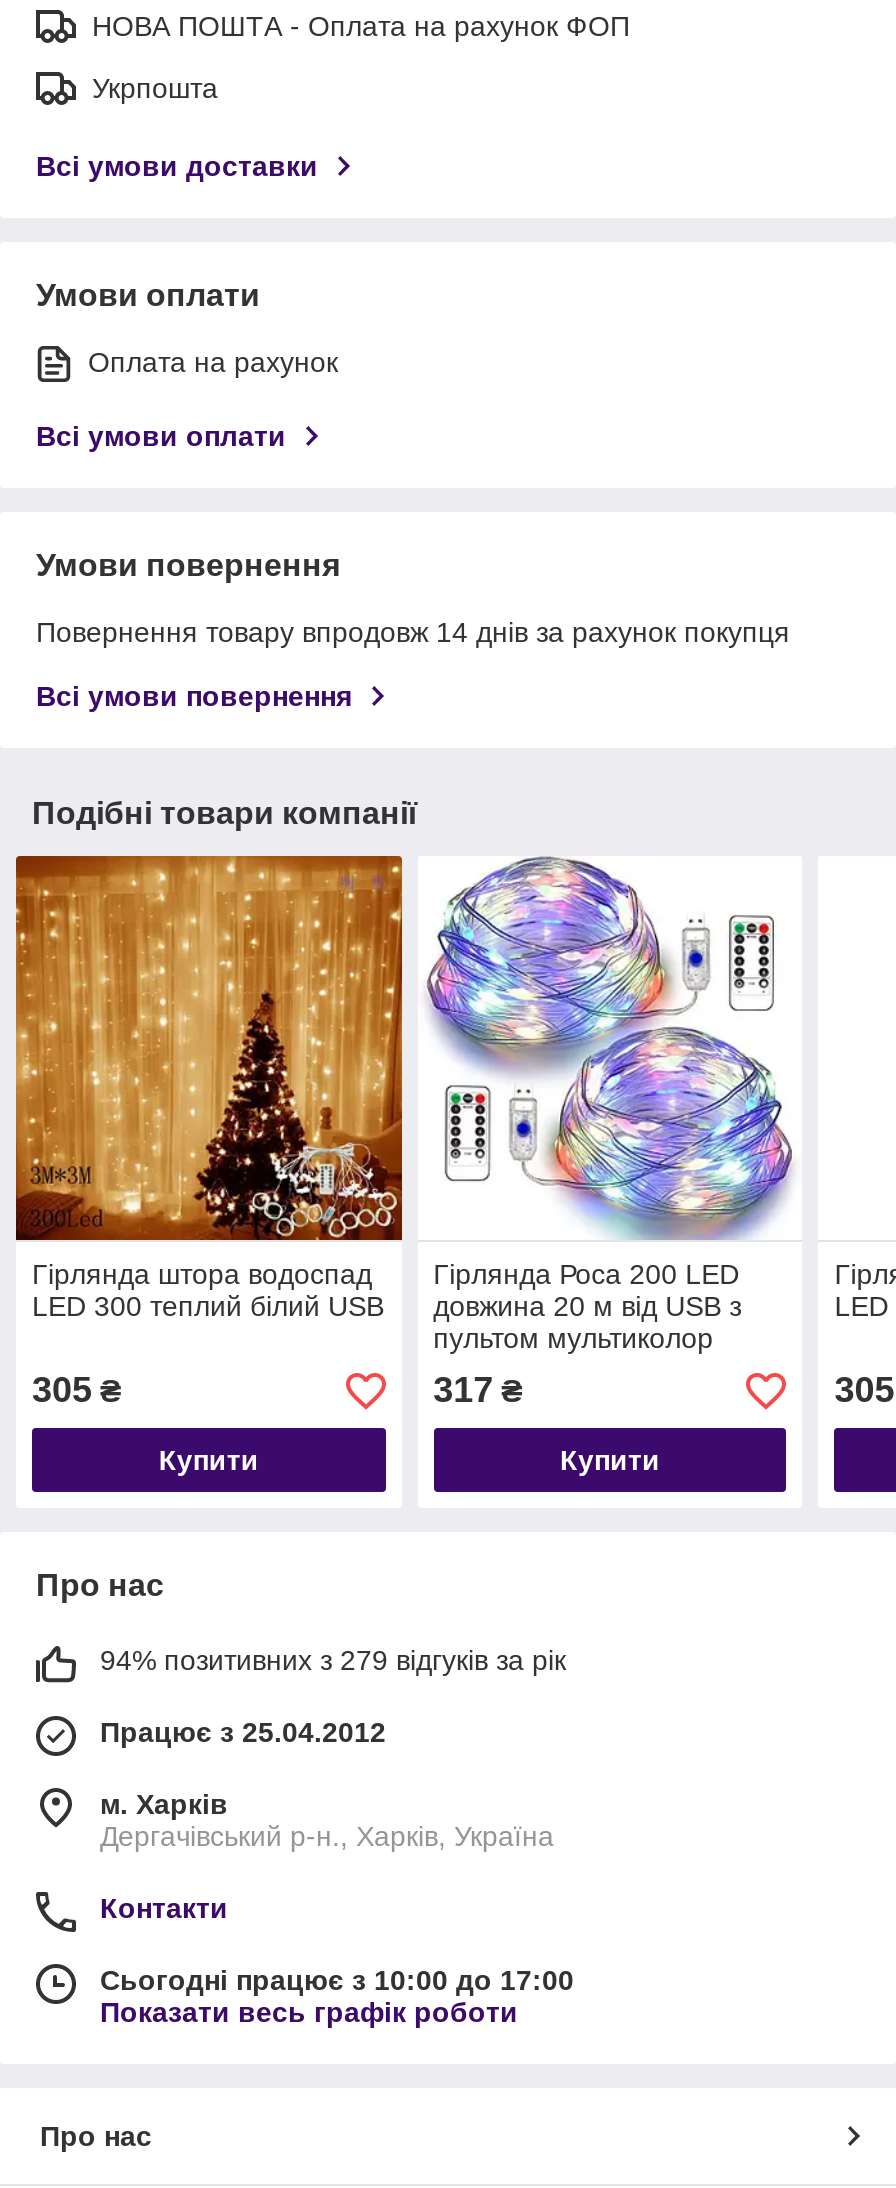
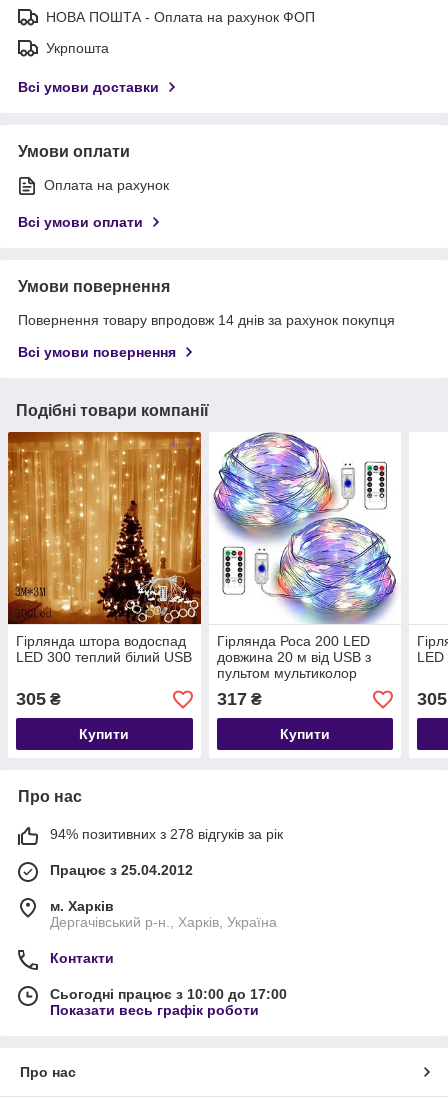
- 94% позитивних з 279 відгуків за рік
+ 94% позитивних з 278 відгуків за рік
